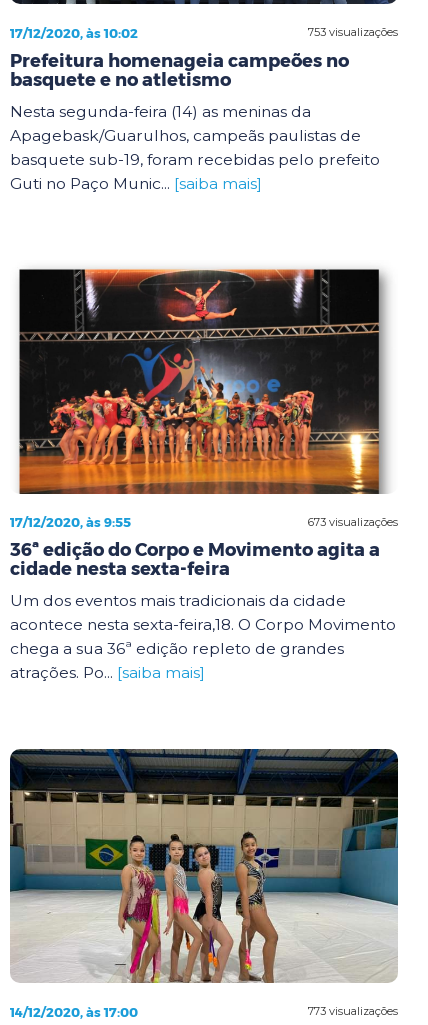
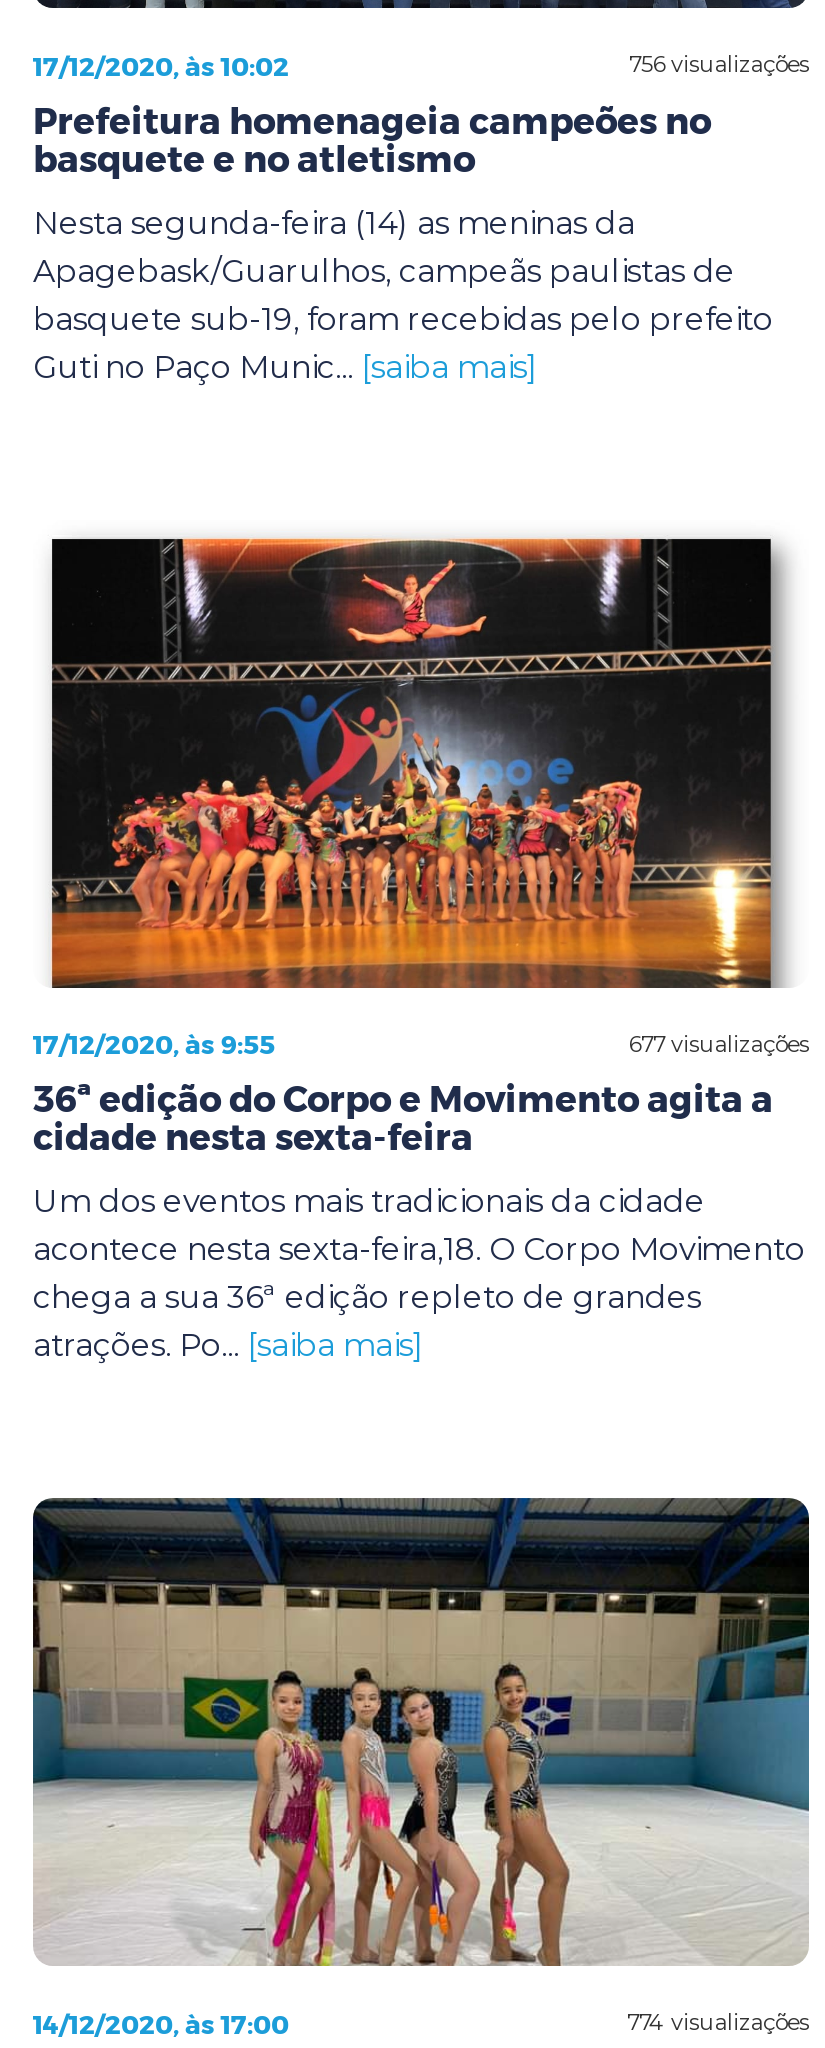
- 753 visualizações
+ 756 visualizações

- 673 visualizações
+ 677 visualizações

- 773 visualizações
+ 774 visualizações
